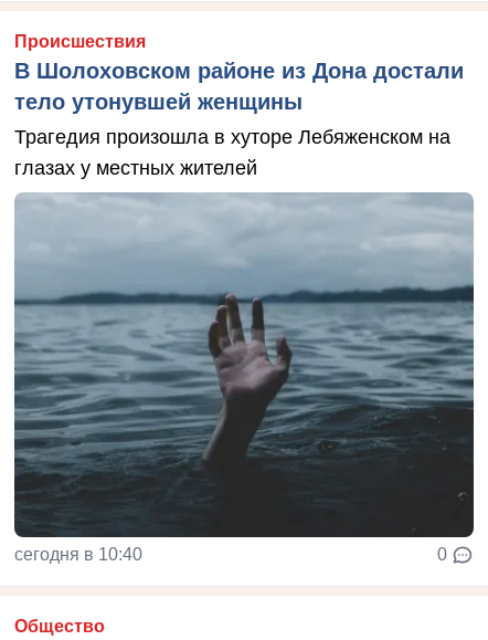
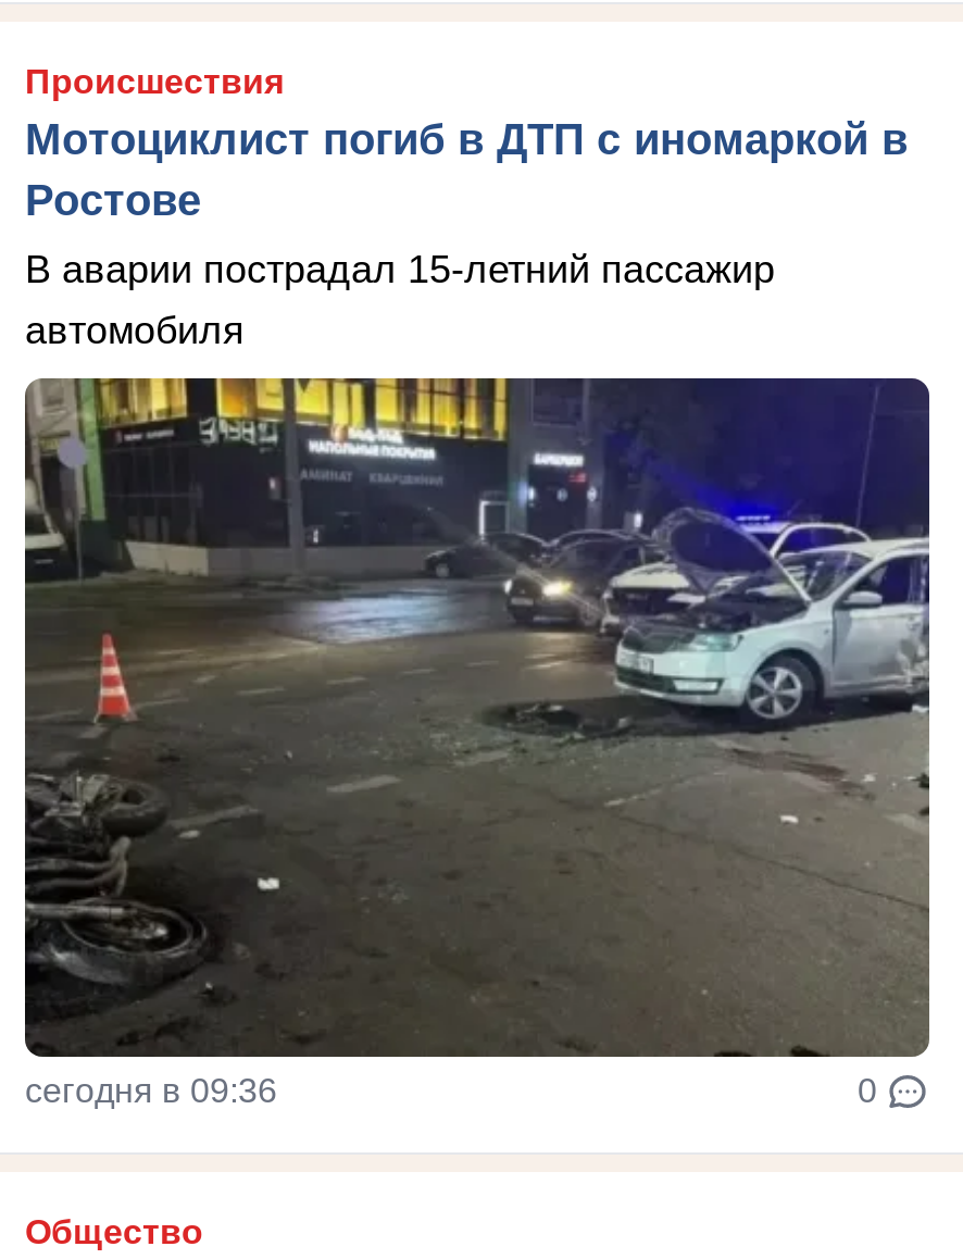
- В Шолоховском районе из Дона достали
- тело утонувшей женщины
+ Мотоциклист погиб в ДТП с иномаркой в
+ Ростове

- Трагедия произошла в хуторе Лебяженском на
- глазах у местных жителей
+ В аварии пострадал 15-летний пассажир
+ автомобиля

- [image]
- сегодня в 10:40
+ [image]
+ сегодня в 09:36
